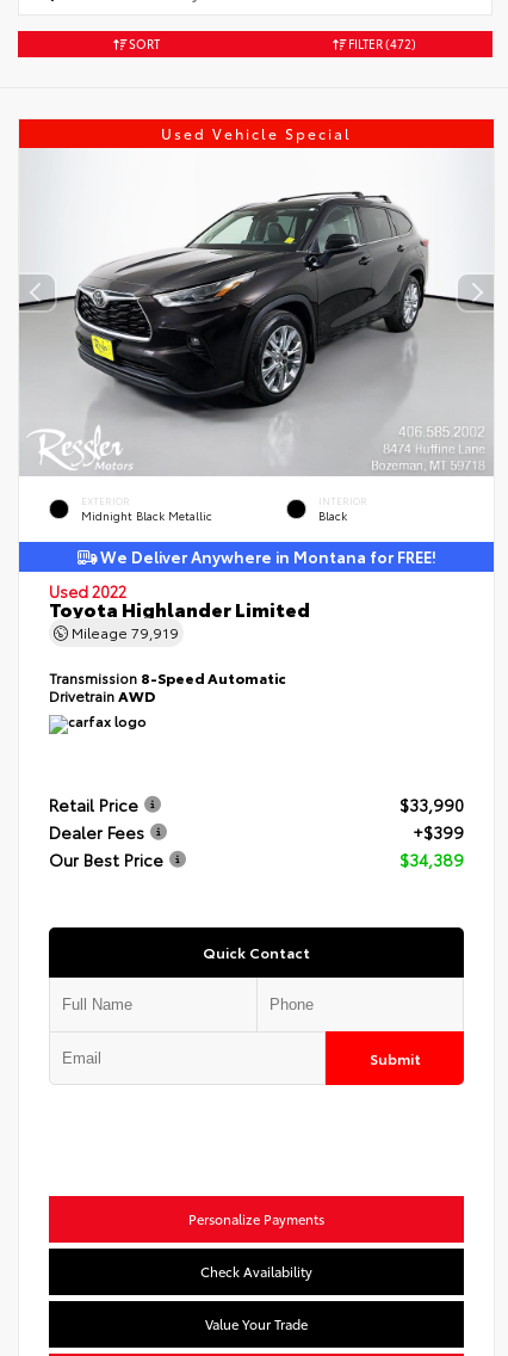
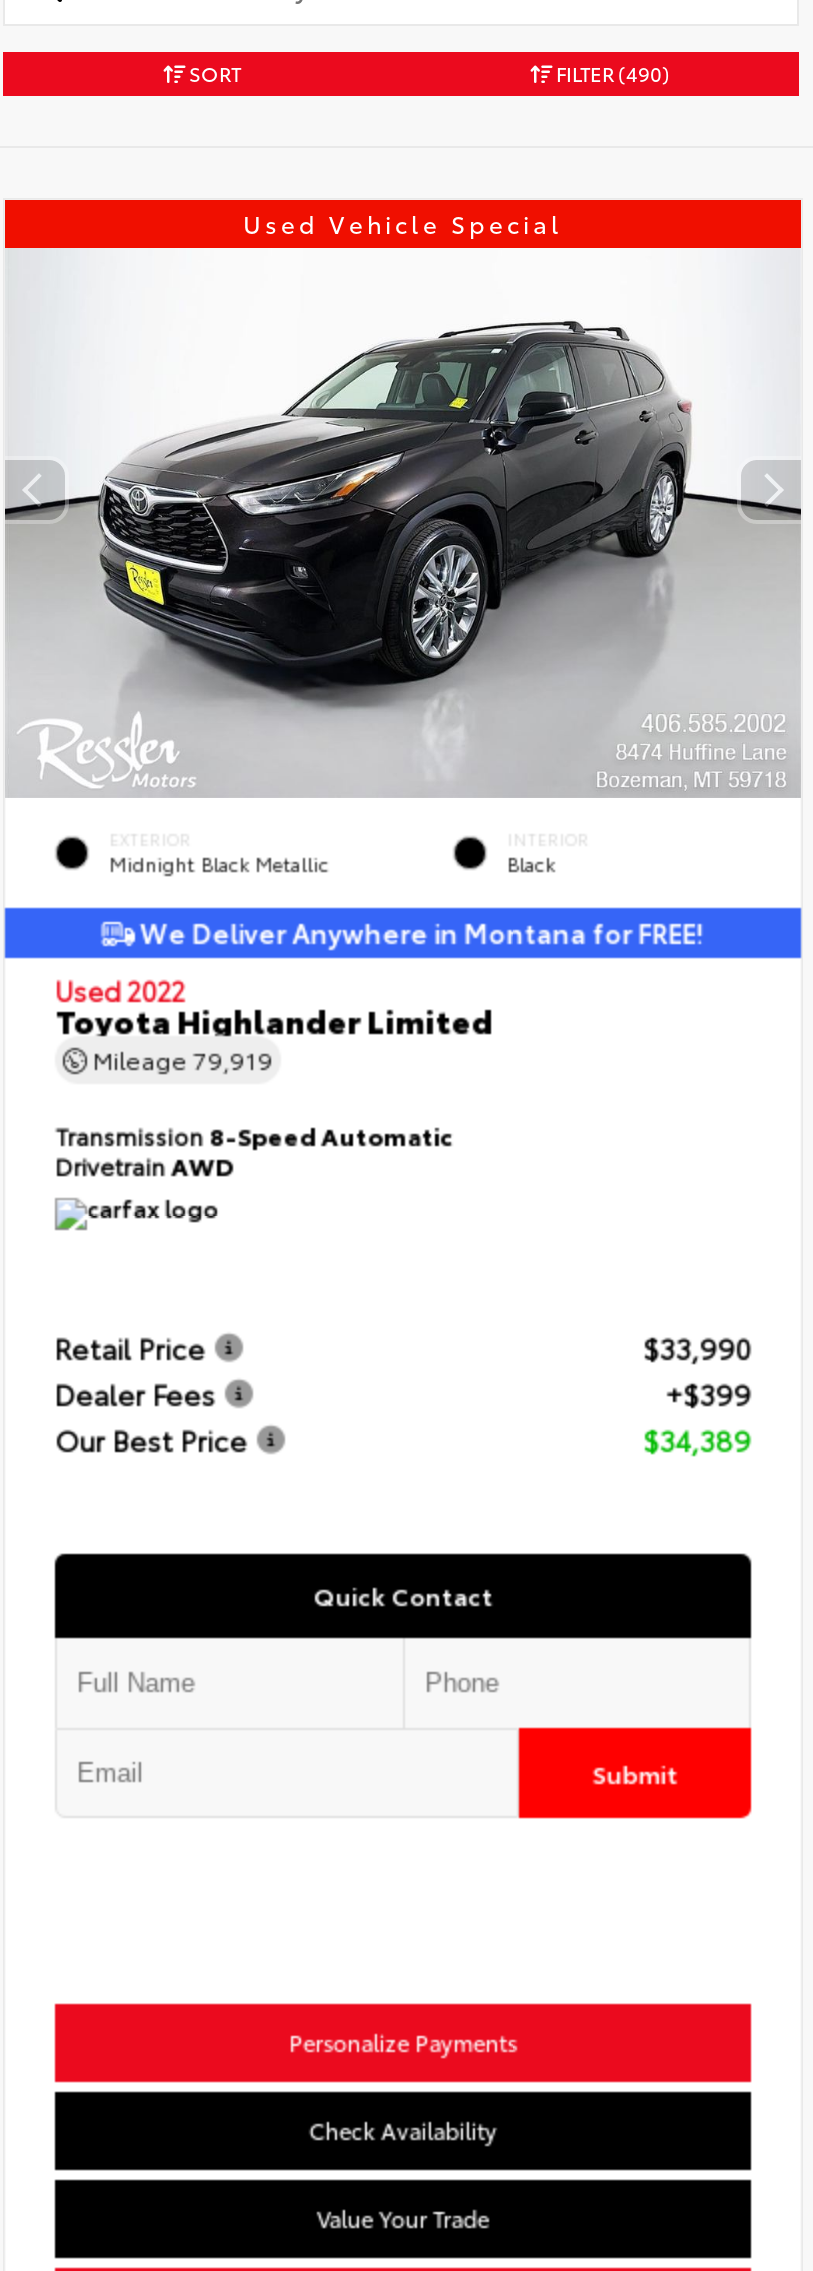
- FILTER (472)
+ FILTER (490)
